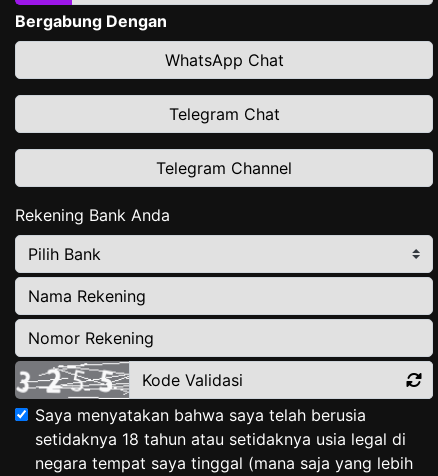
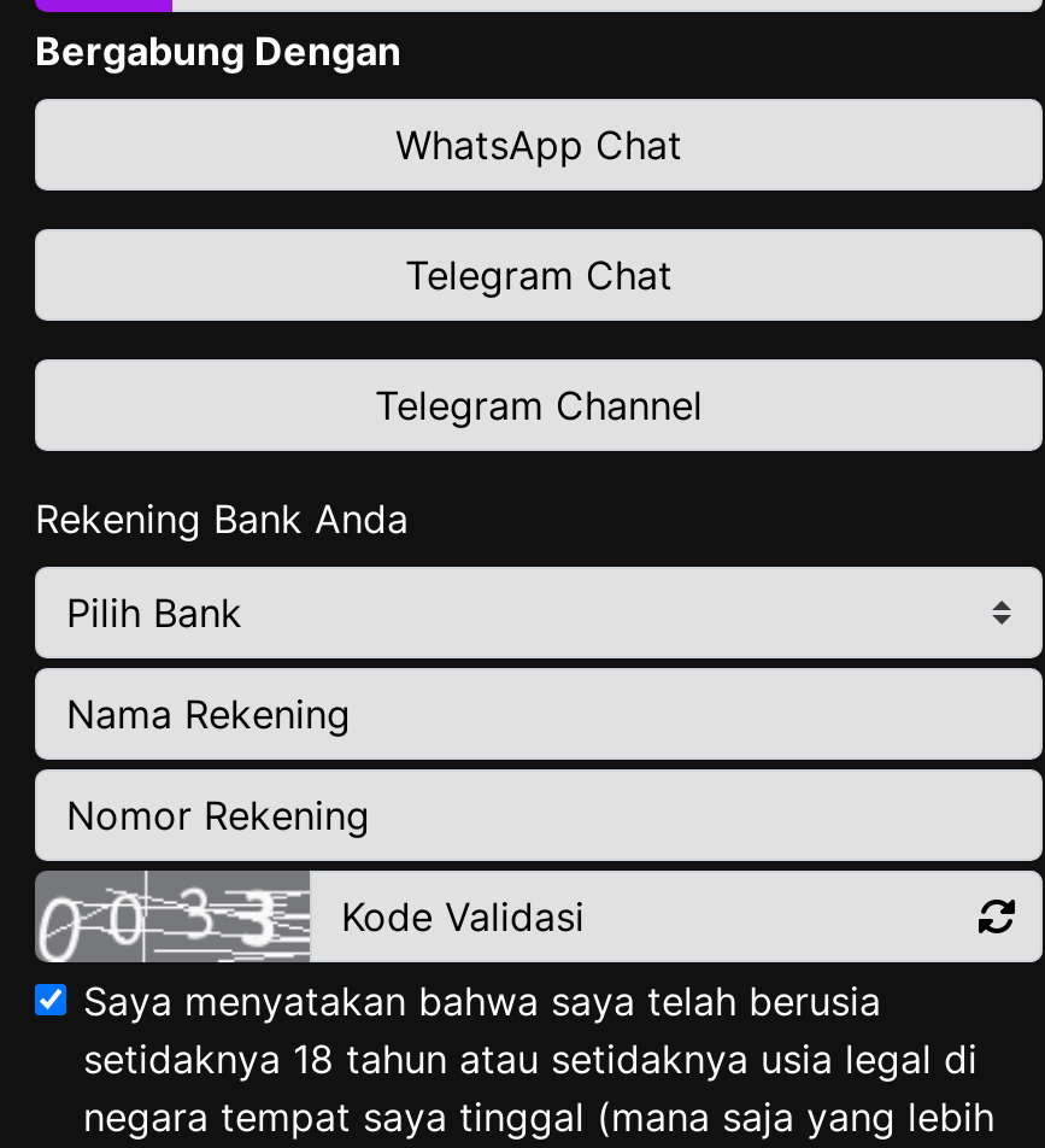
- [image]
+ [image]
